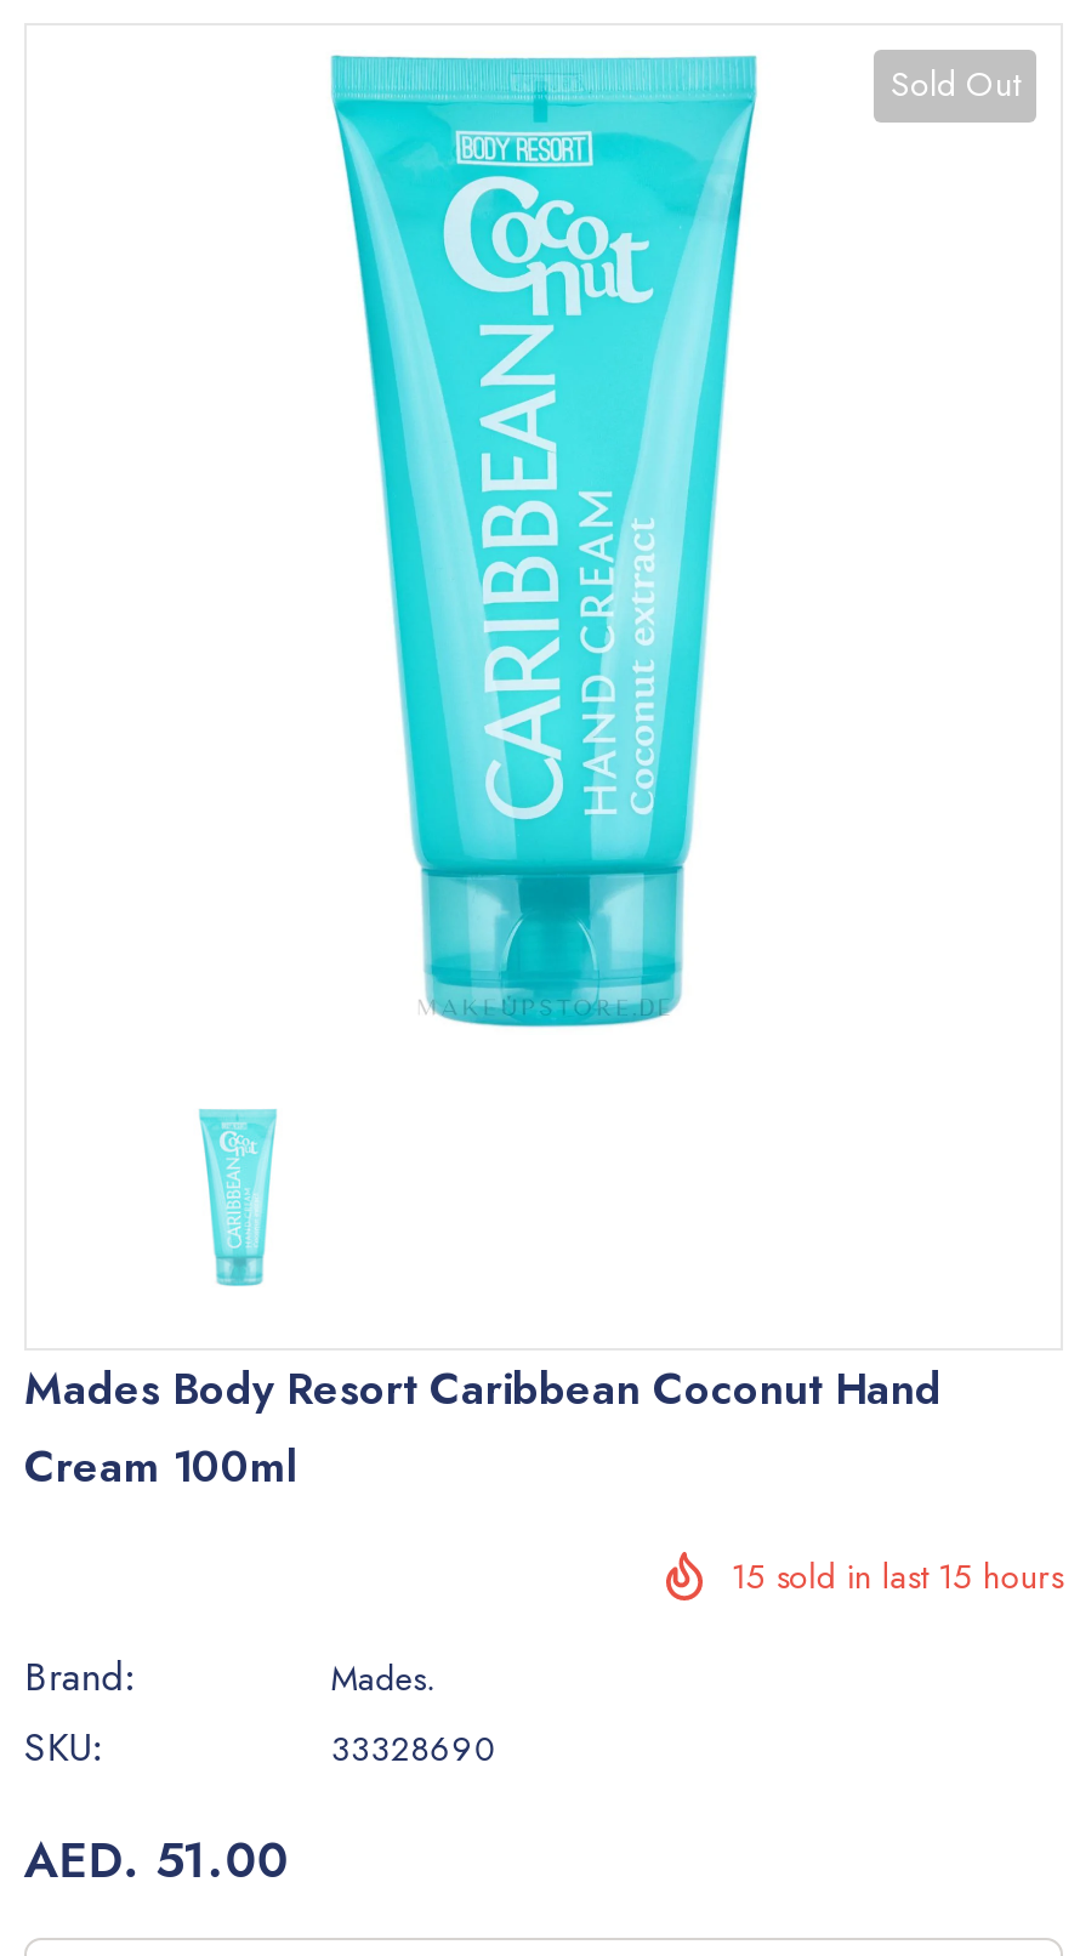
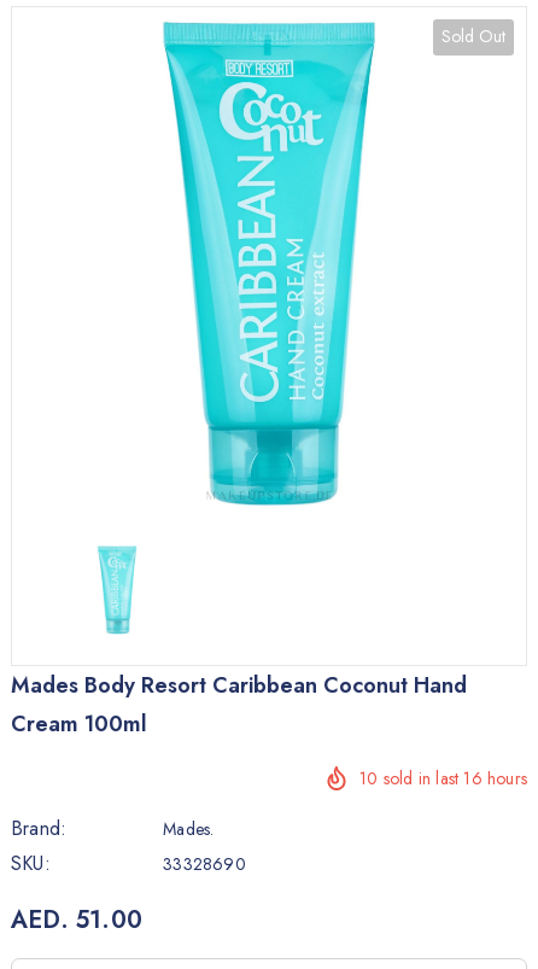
- 15 sold in last 15 hours
+ 10 sold in last 16 hours
